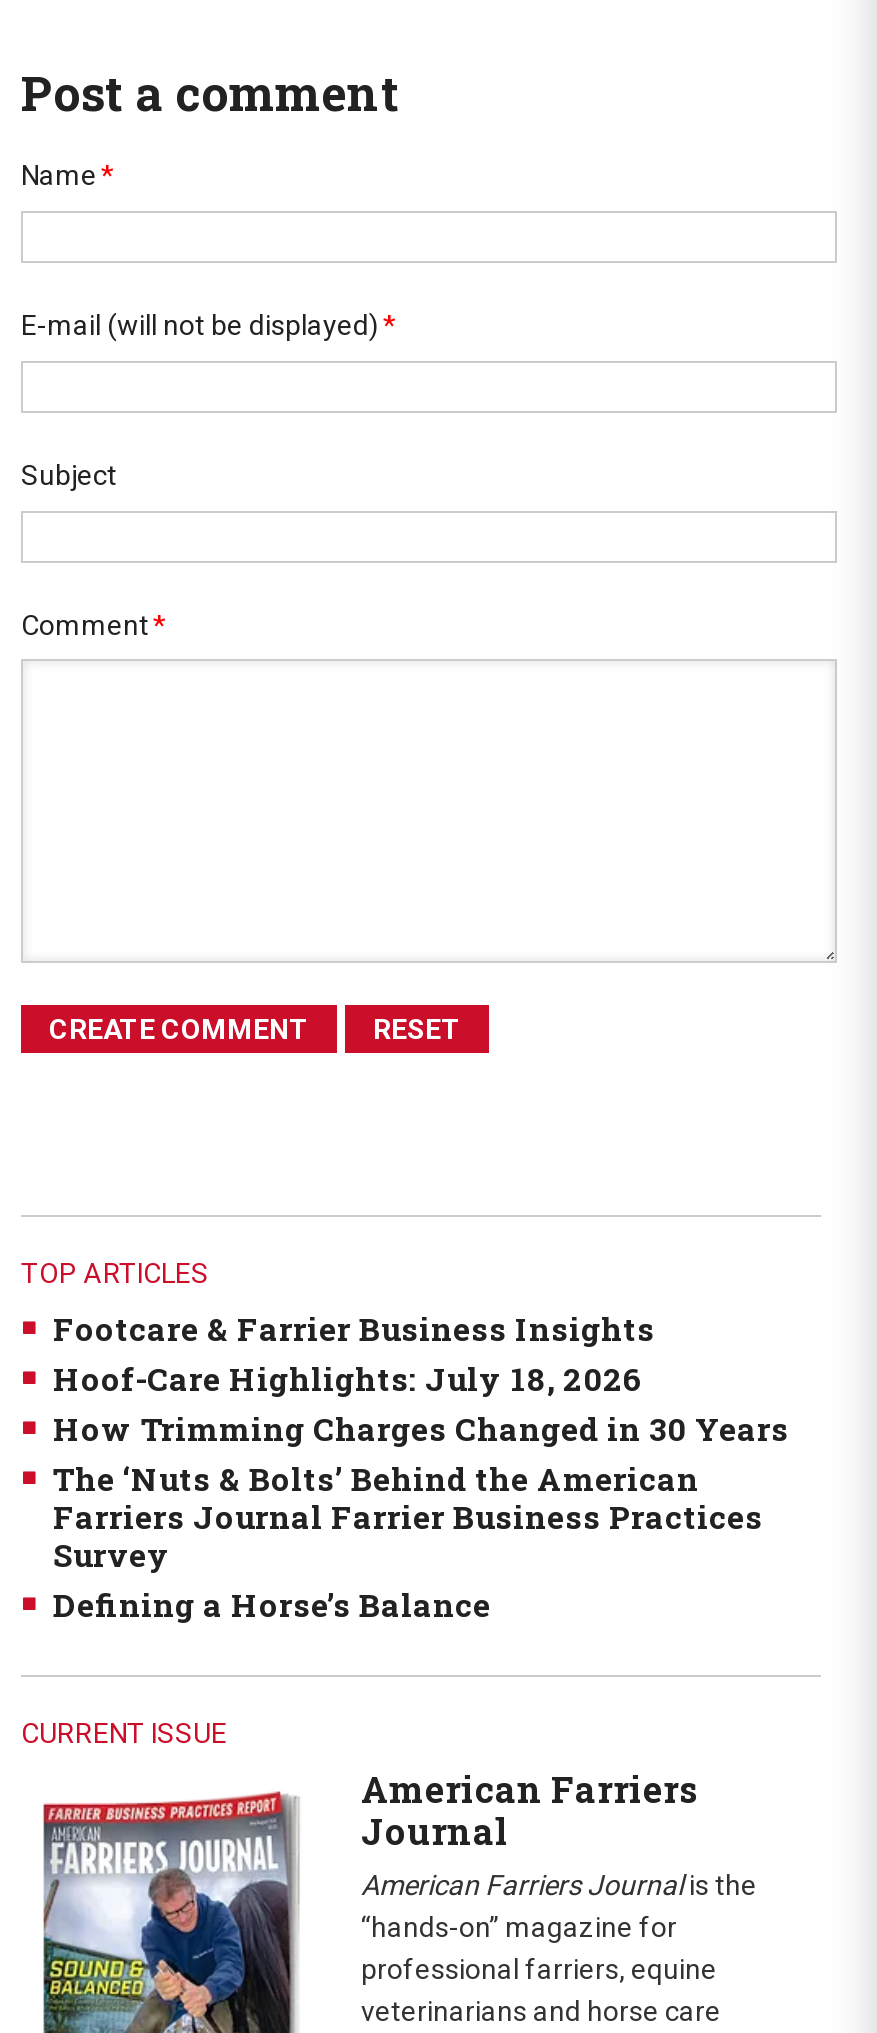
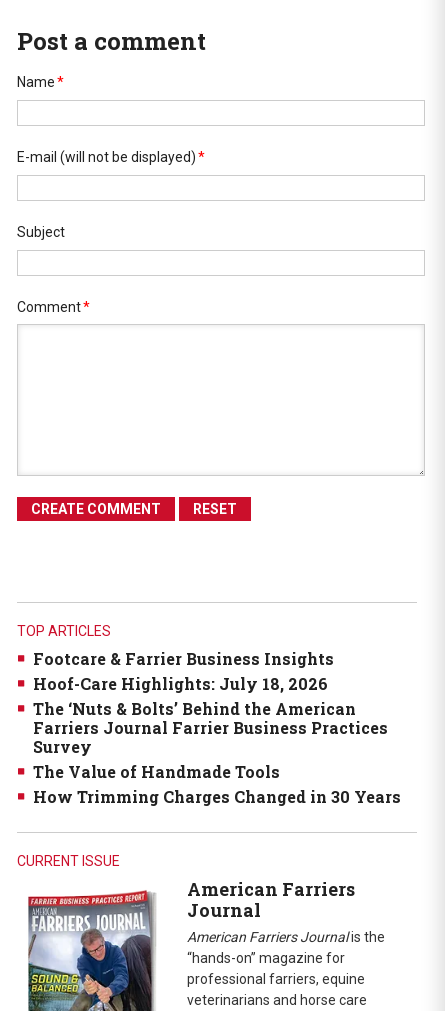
moved down: How Trimming Charges Changed in 30 Years

moved up: The ‘Nuts & Bolts’ Behind the American | Farriers Journal Farrier Business Practices | Survey

- Defining a Horse’s Balance
+ The Value of Handmade Tools
